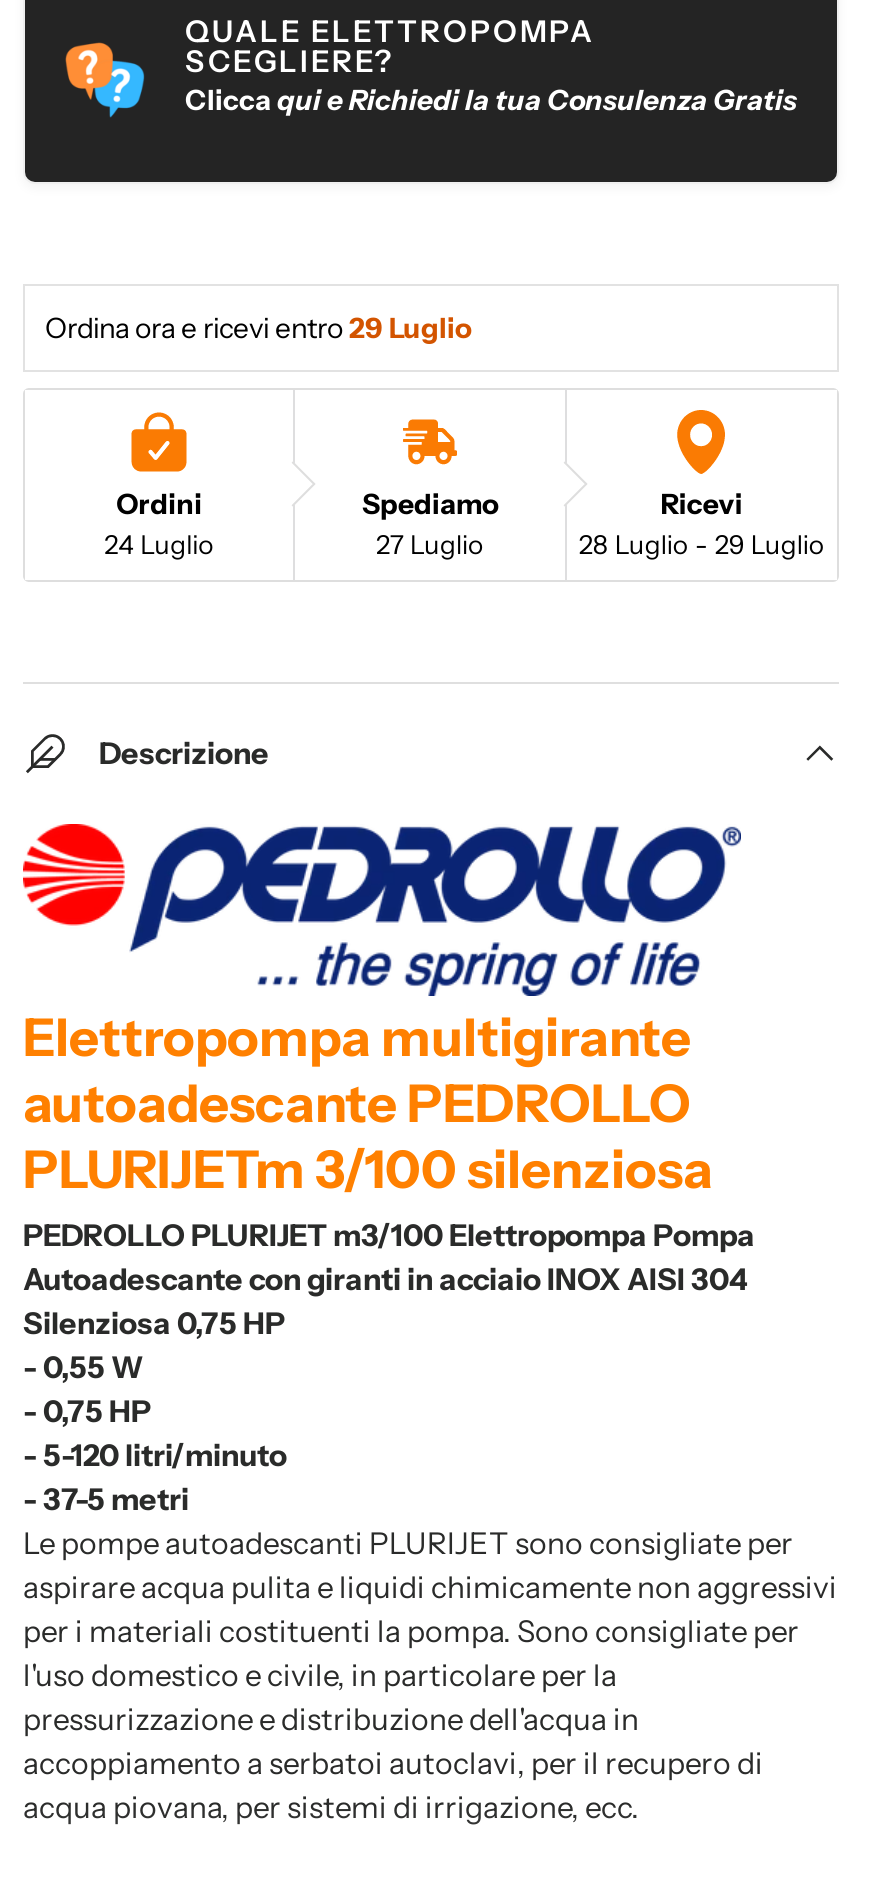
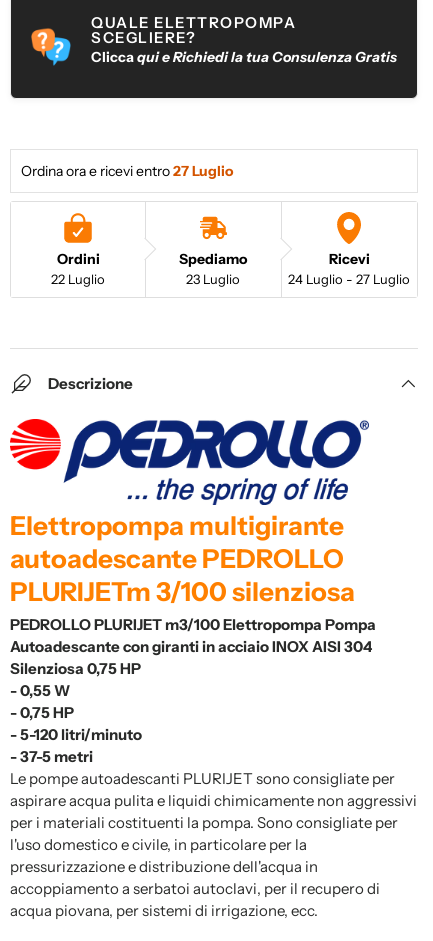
- Ordina ora e ricevi entro 29 Luglio
+ Ordina ora e ricevi entro 27 Luglio

- 24 Luglio
+ 22 Luglio

- 27 Luglio
+ 23 Luglio

- 28 Luglio - 29 Luglio
+ 24 Luglio - 27 Luglio
